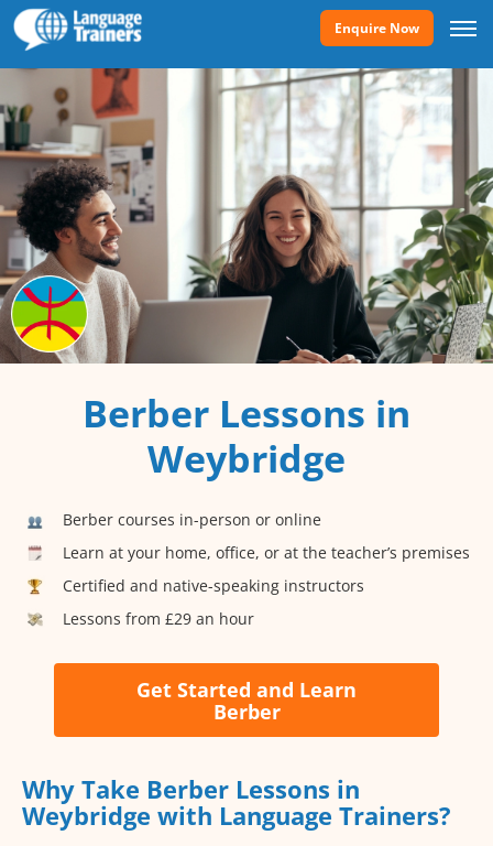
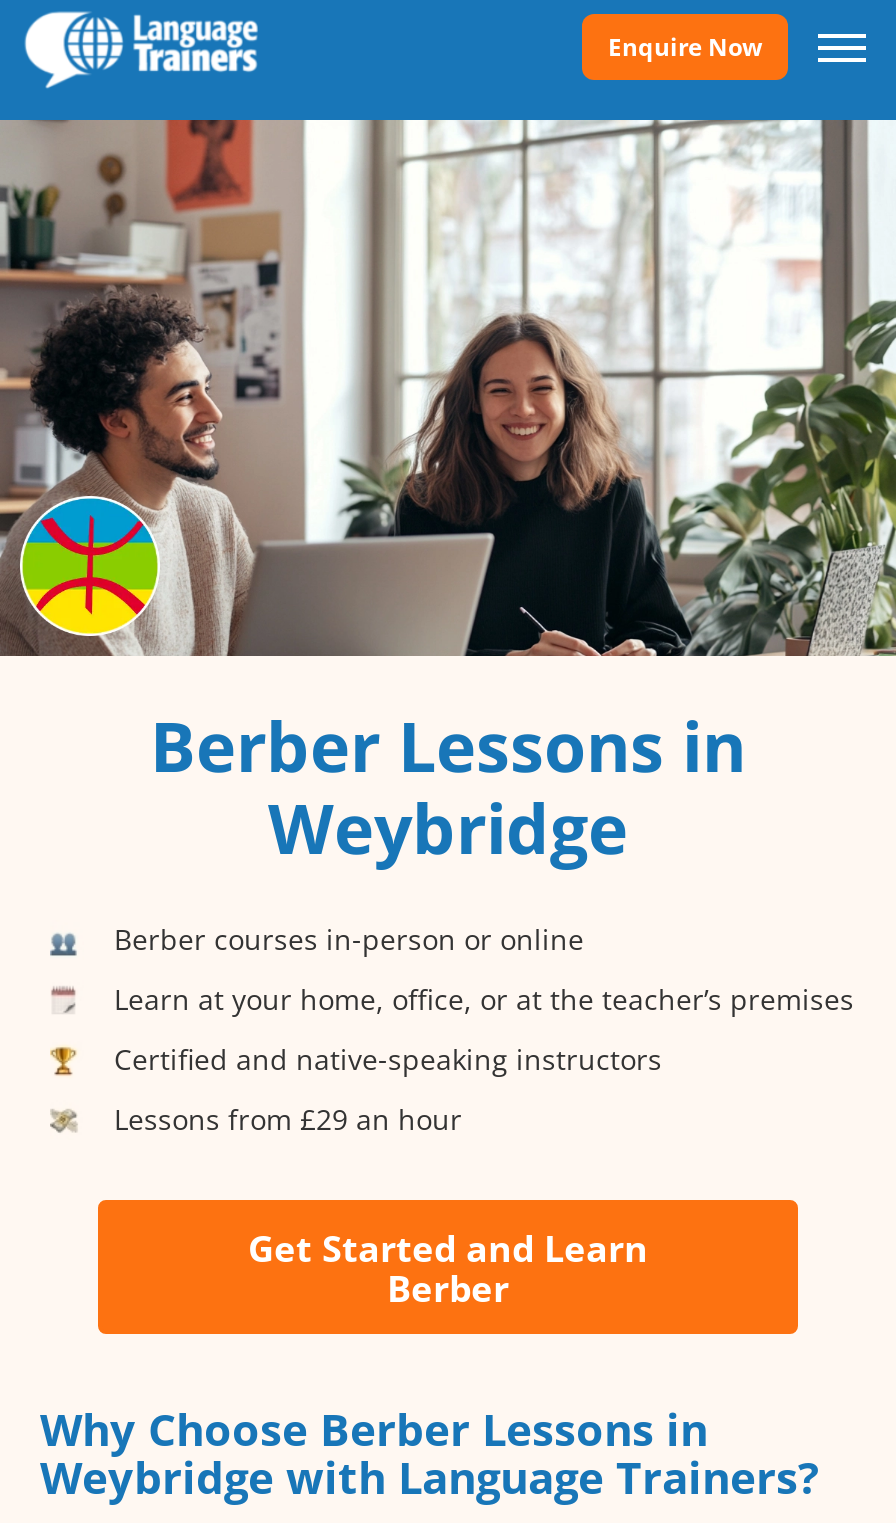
- Why Take Berber Lessons in
+ Why Choose Berber Lessons in
